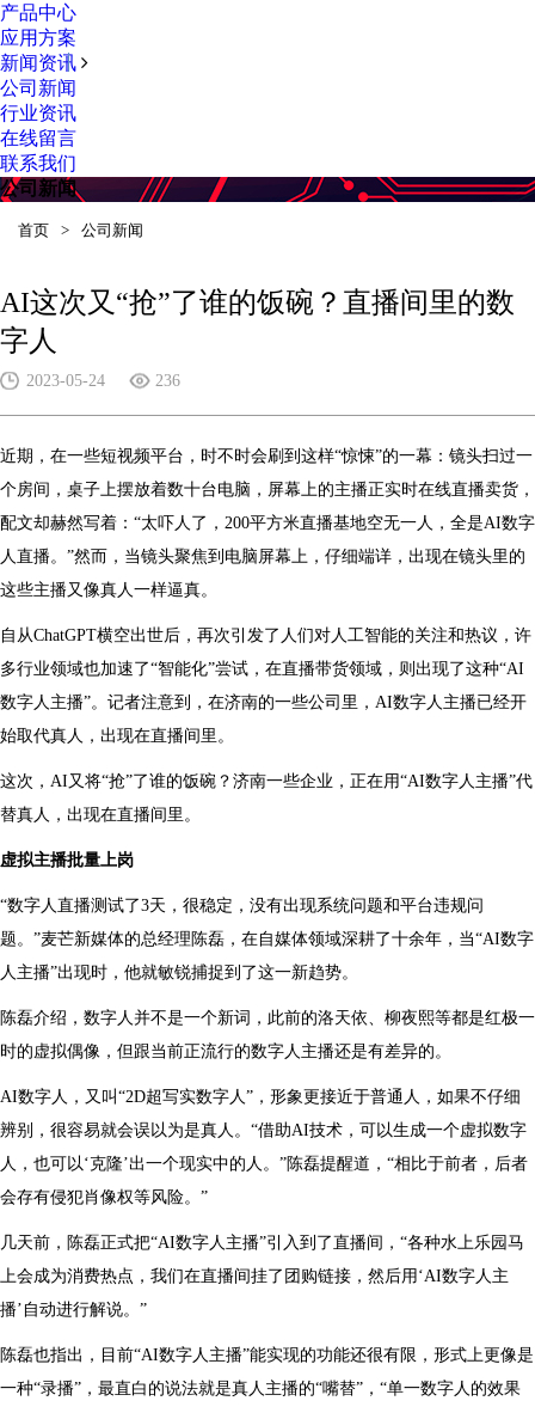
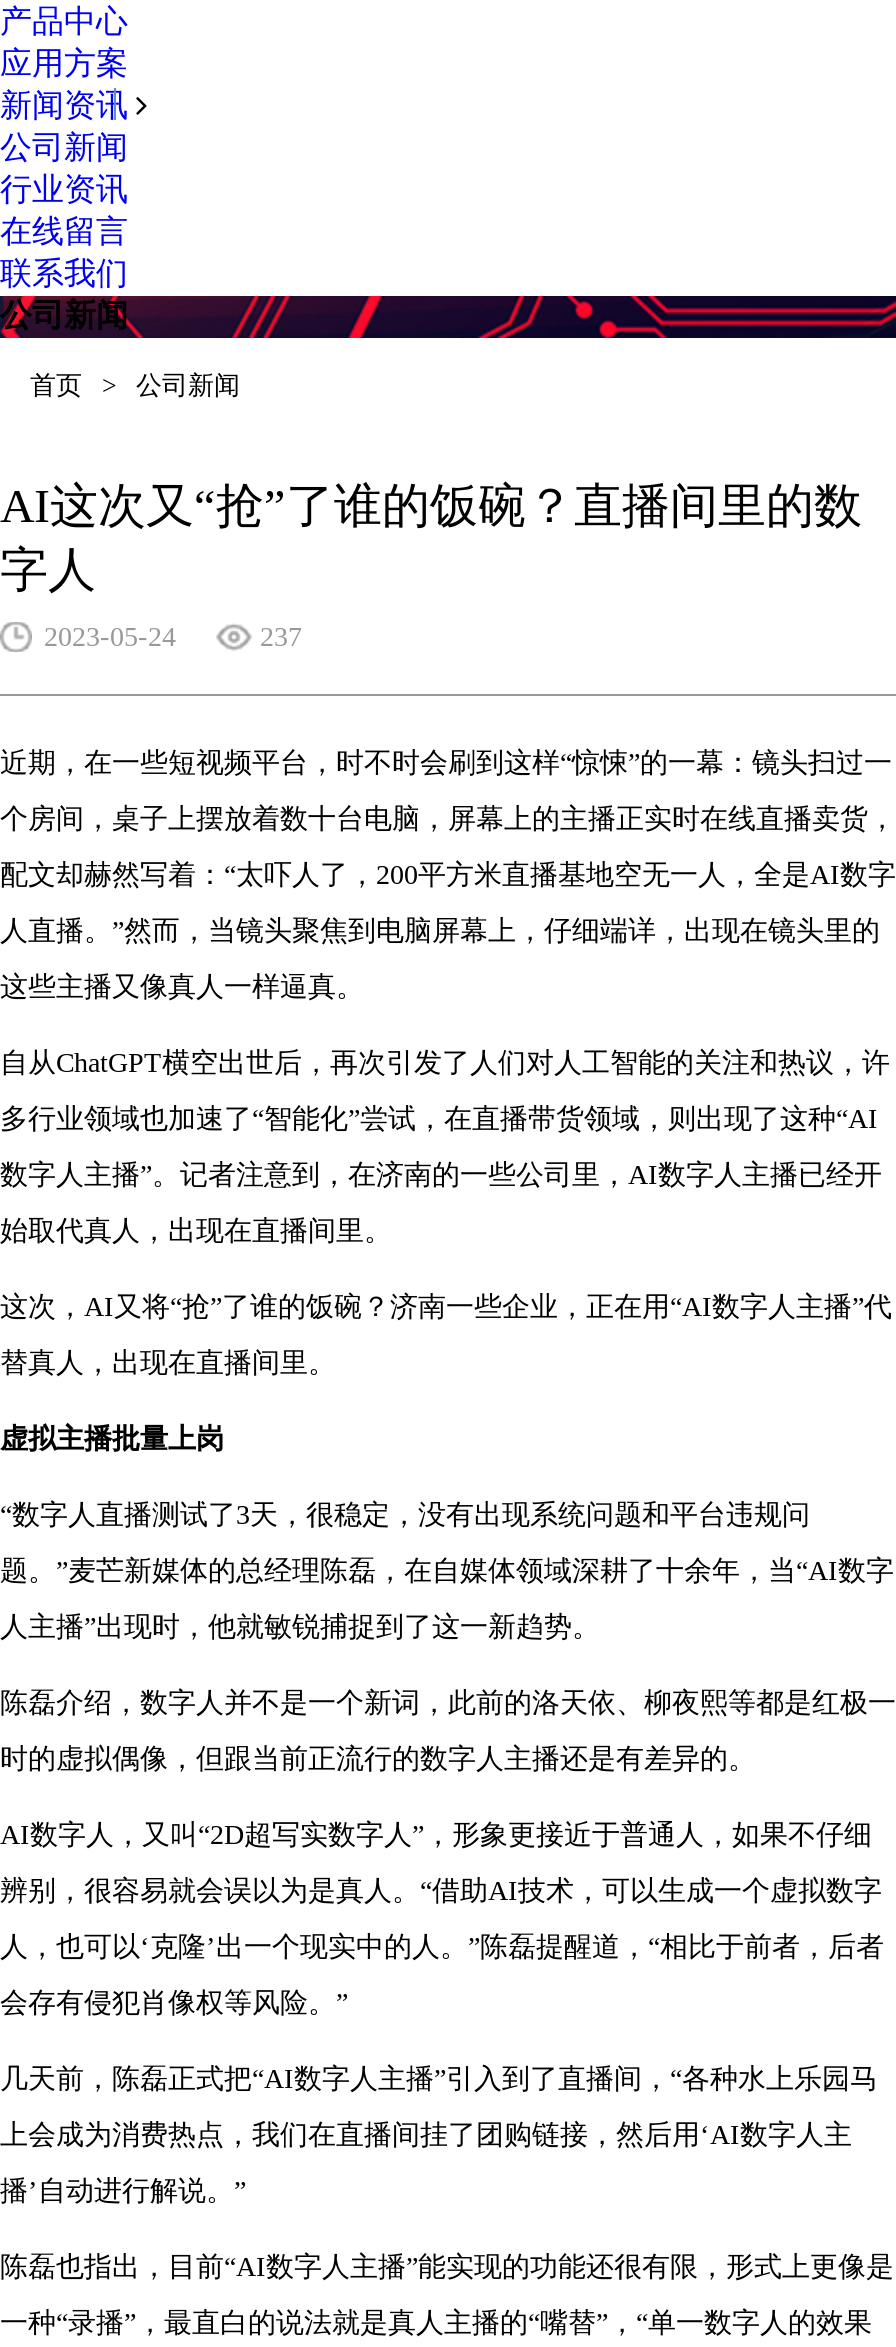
- 236
+ 237
